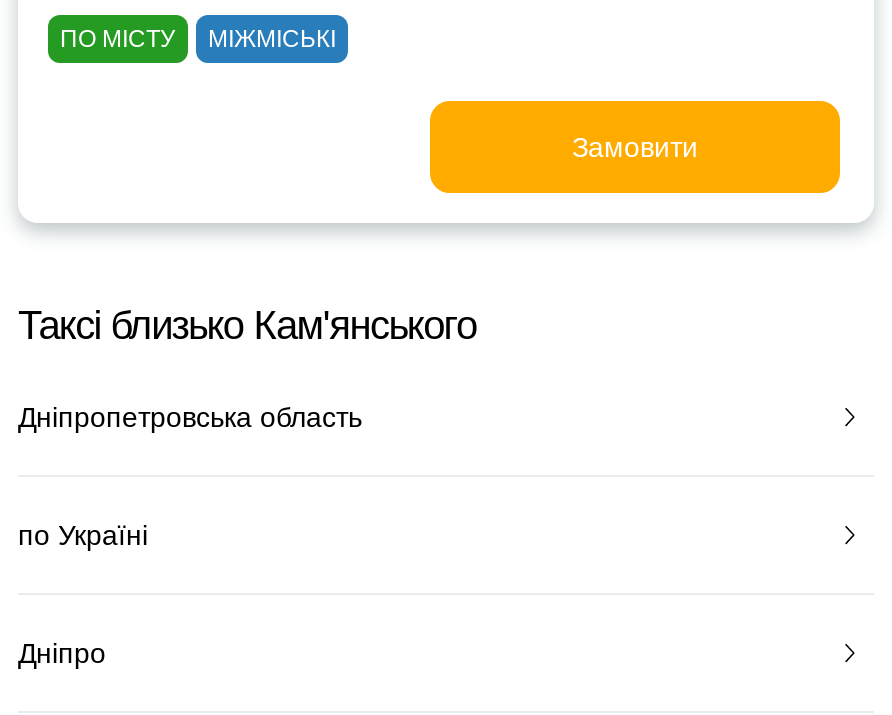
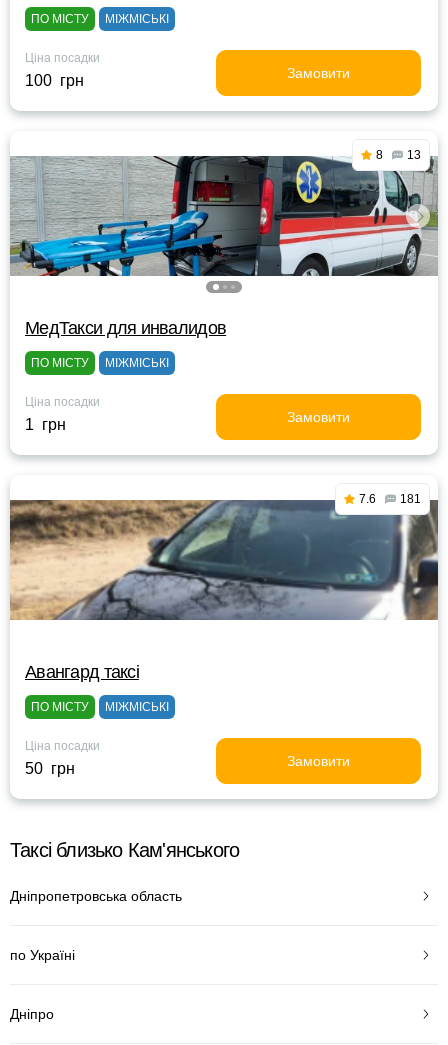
+ [image]
+ 8
+ 13

+ [image]
+ 7.6
+ 181

+ Ціна посадки
+ 100 грн
+ Замовити

+ МедТакси для инвалидов
+ ПО МІСТУ
+ МІЖМІСЬКІ
+ Ціна посадки
+ 1 грн
+ Замовити

+ Авангард таксі
+ ПО МІСТУ
+ МІЖМІСЬКІ
+ Ціна посадки
+ 50 грн
